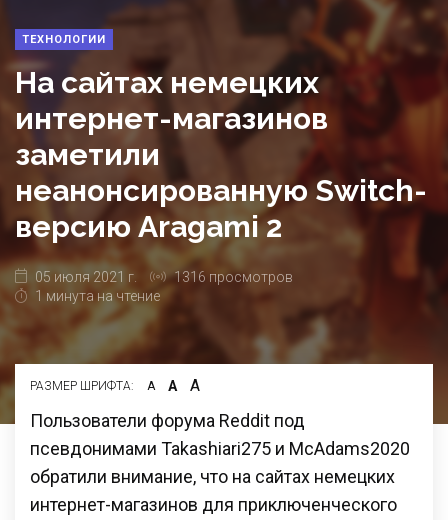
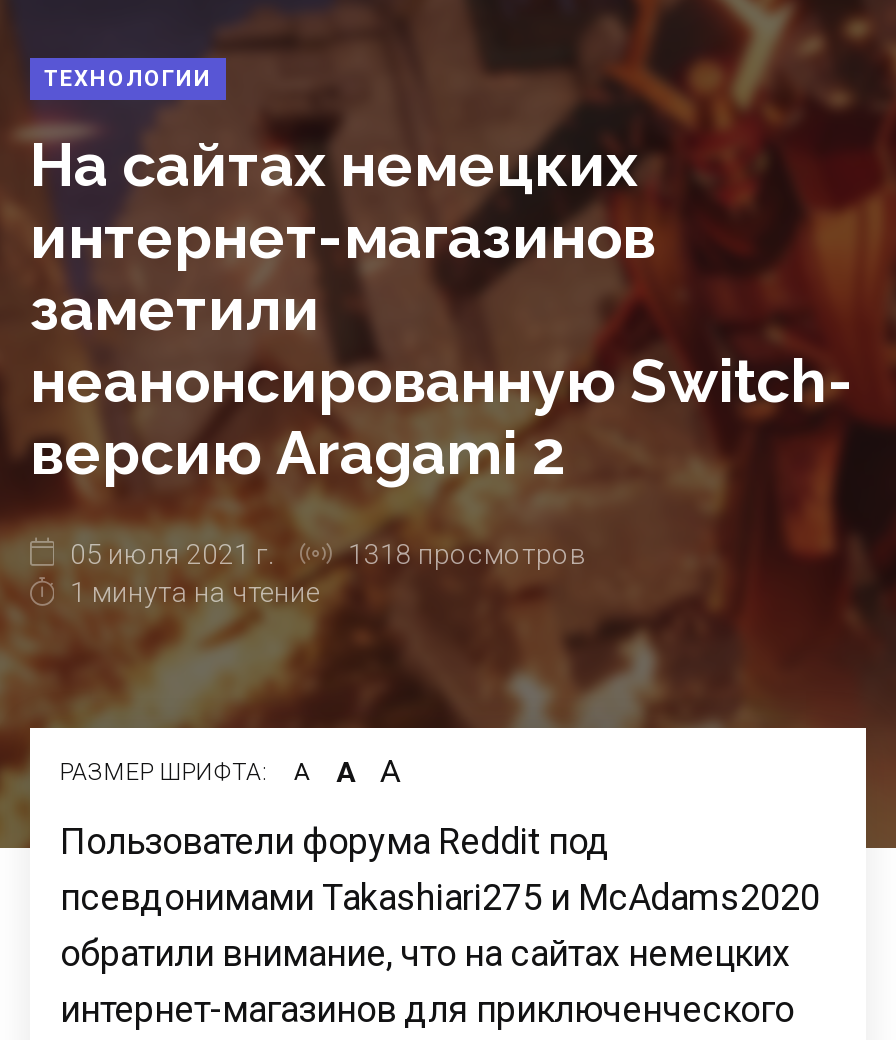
- 1316 просмотров
+ 1318 просмотров
